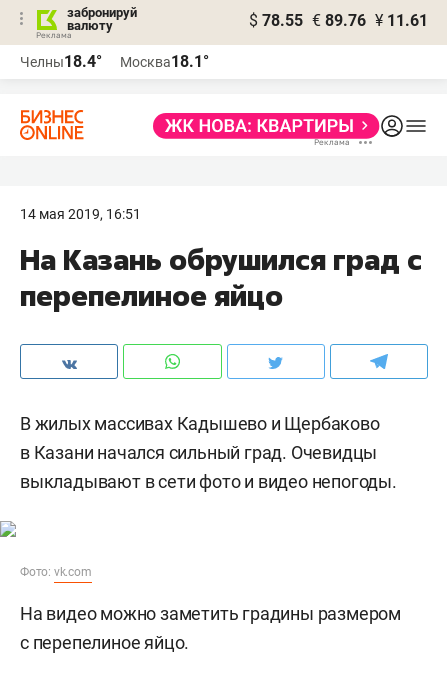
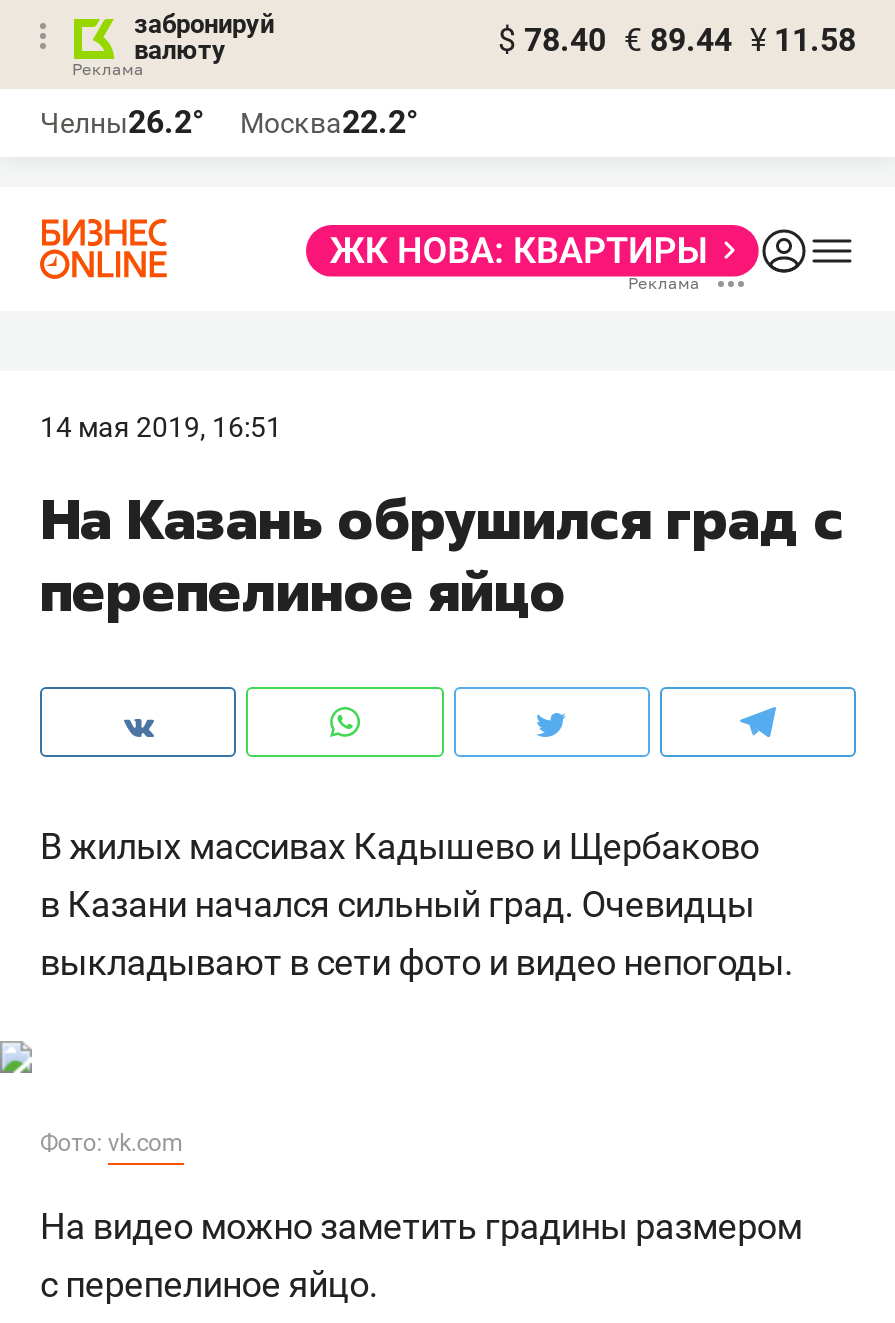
- $ 78.55 € 89.76 ¥ 11.61
+ $ 78.40 € 89.44 ¥ 11.58

- Челны18.4°
+ Челны26.2°

- Москва18.1°
+ Москва22.2°
